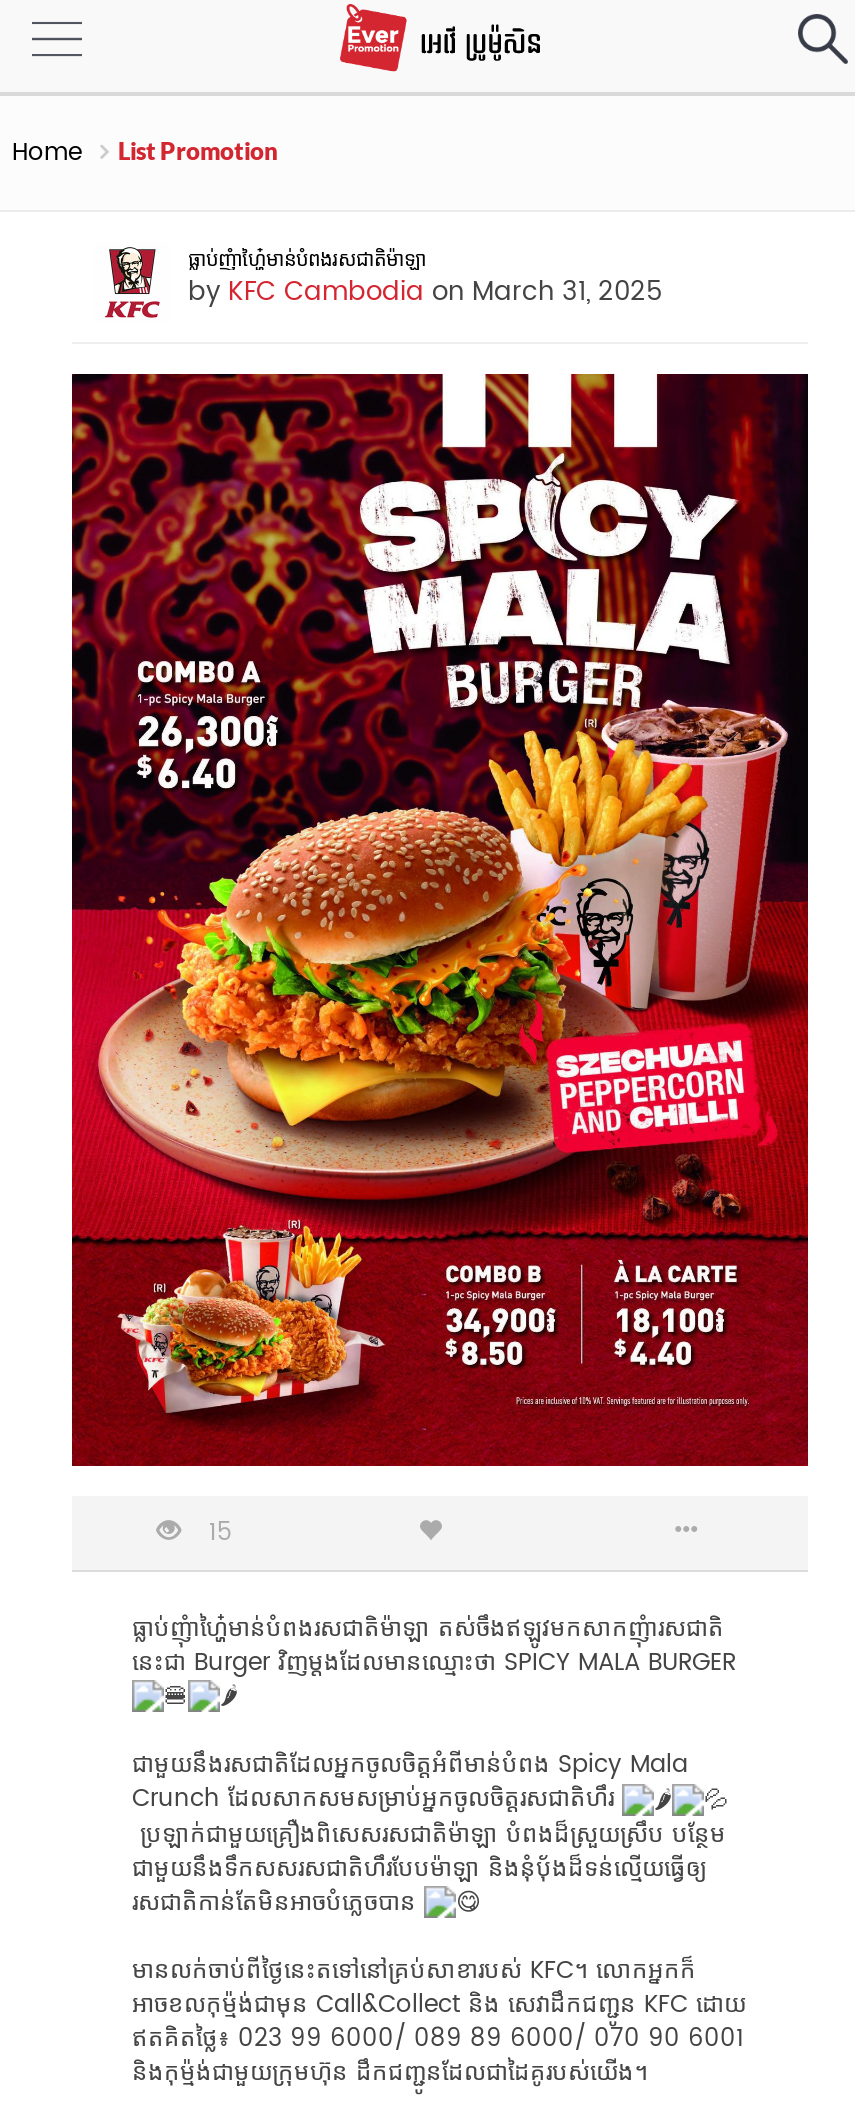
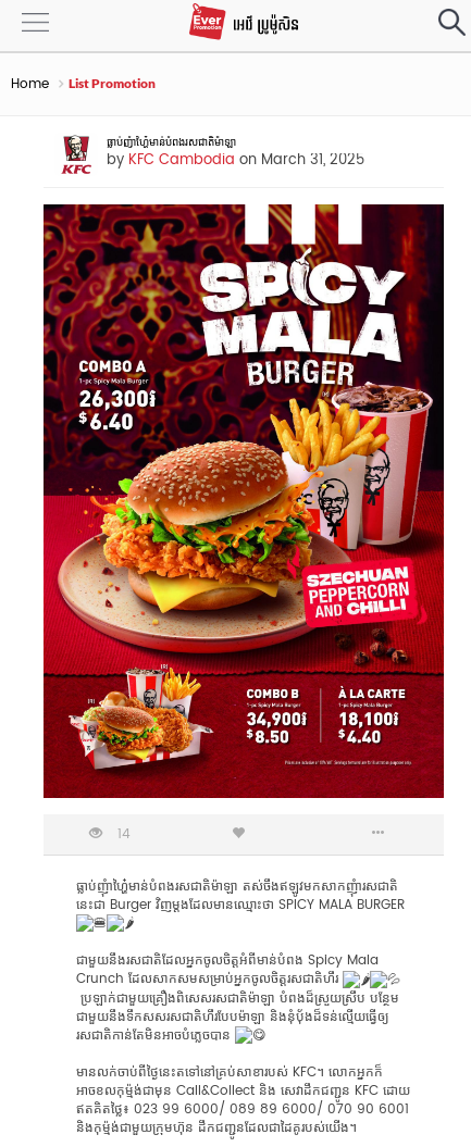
- 15
+ 14
